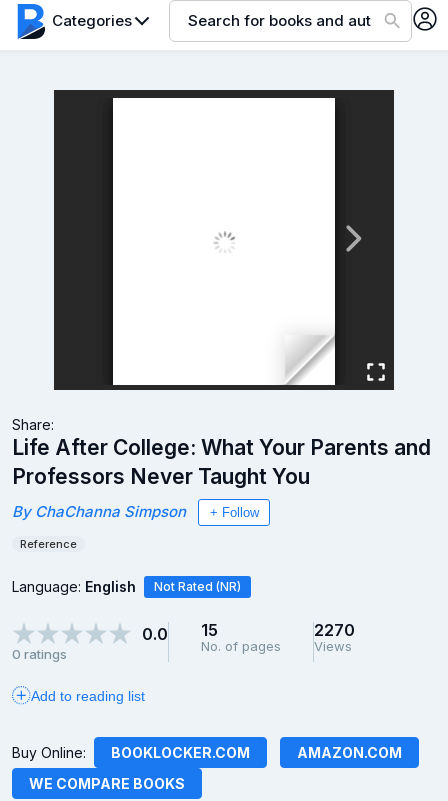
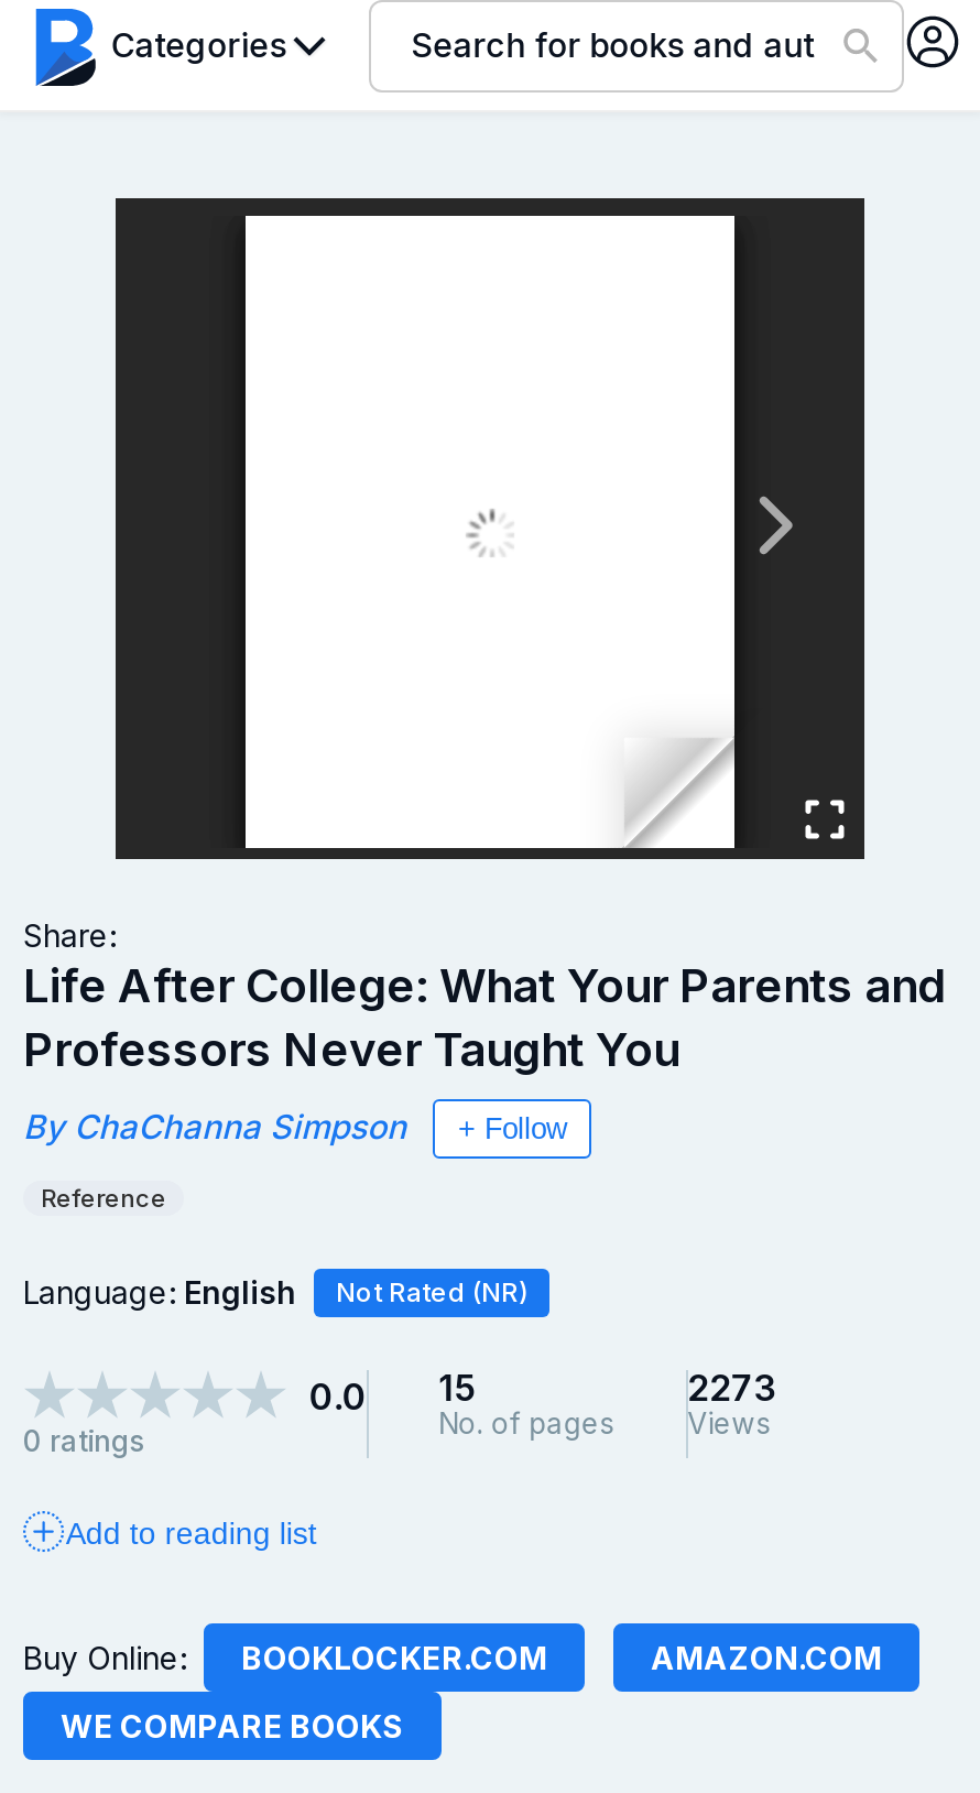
- 2270
+ 2273
